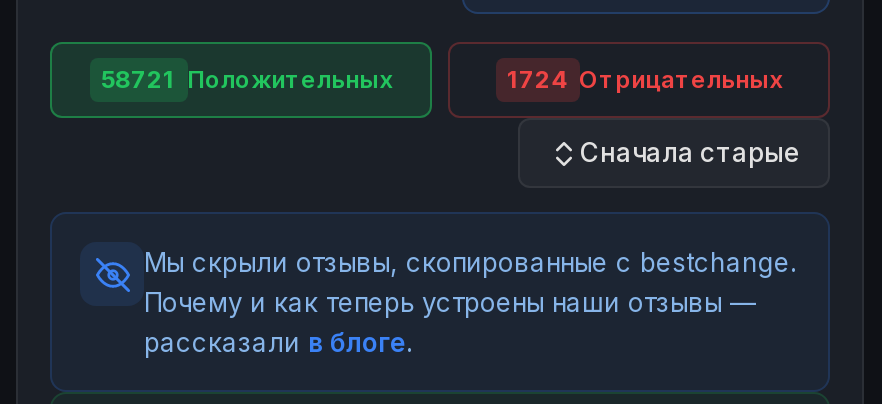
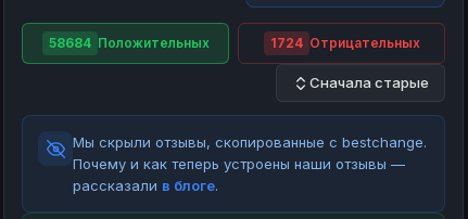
- 58721 Положительных
+ 58684 Положительных
